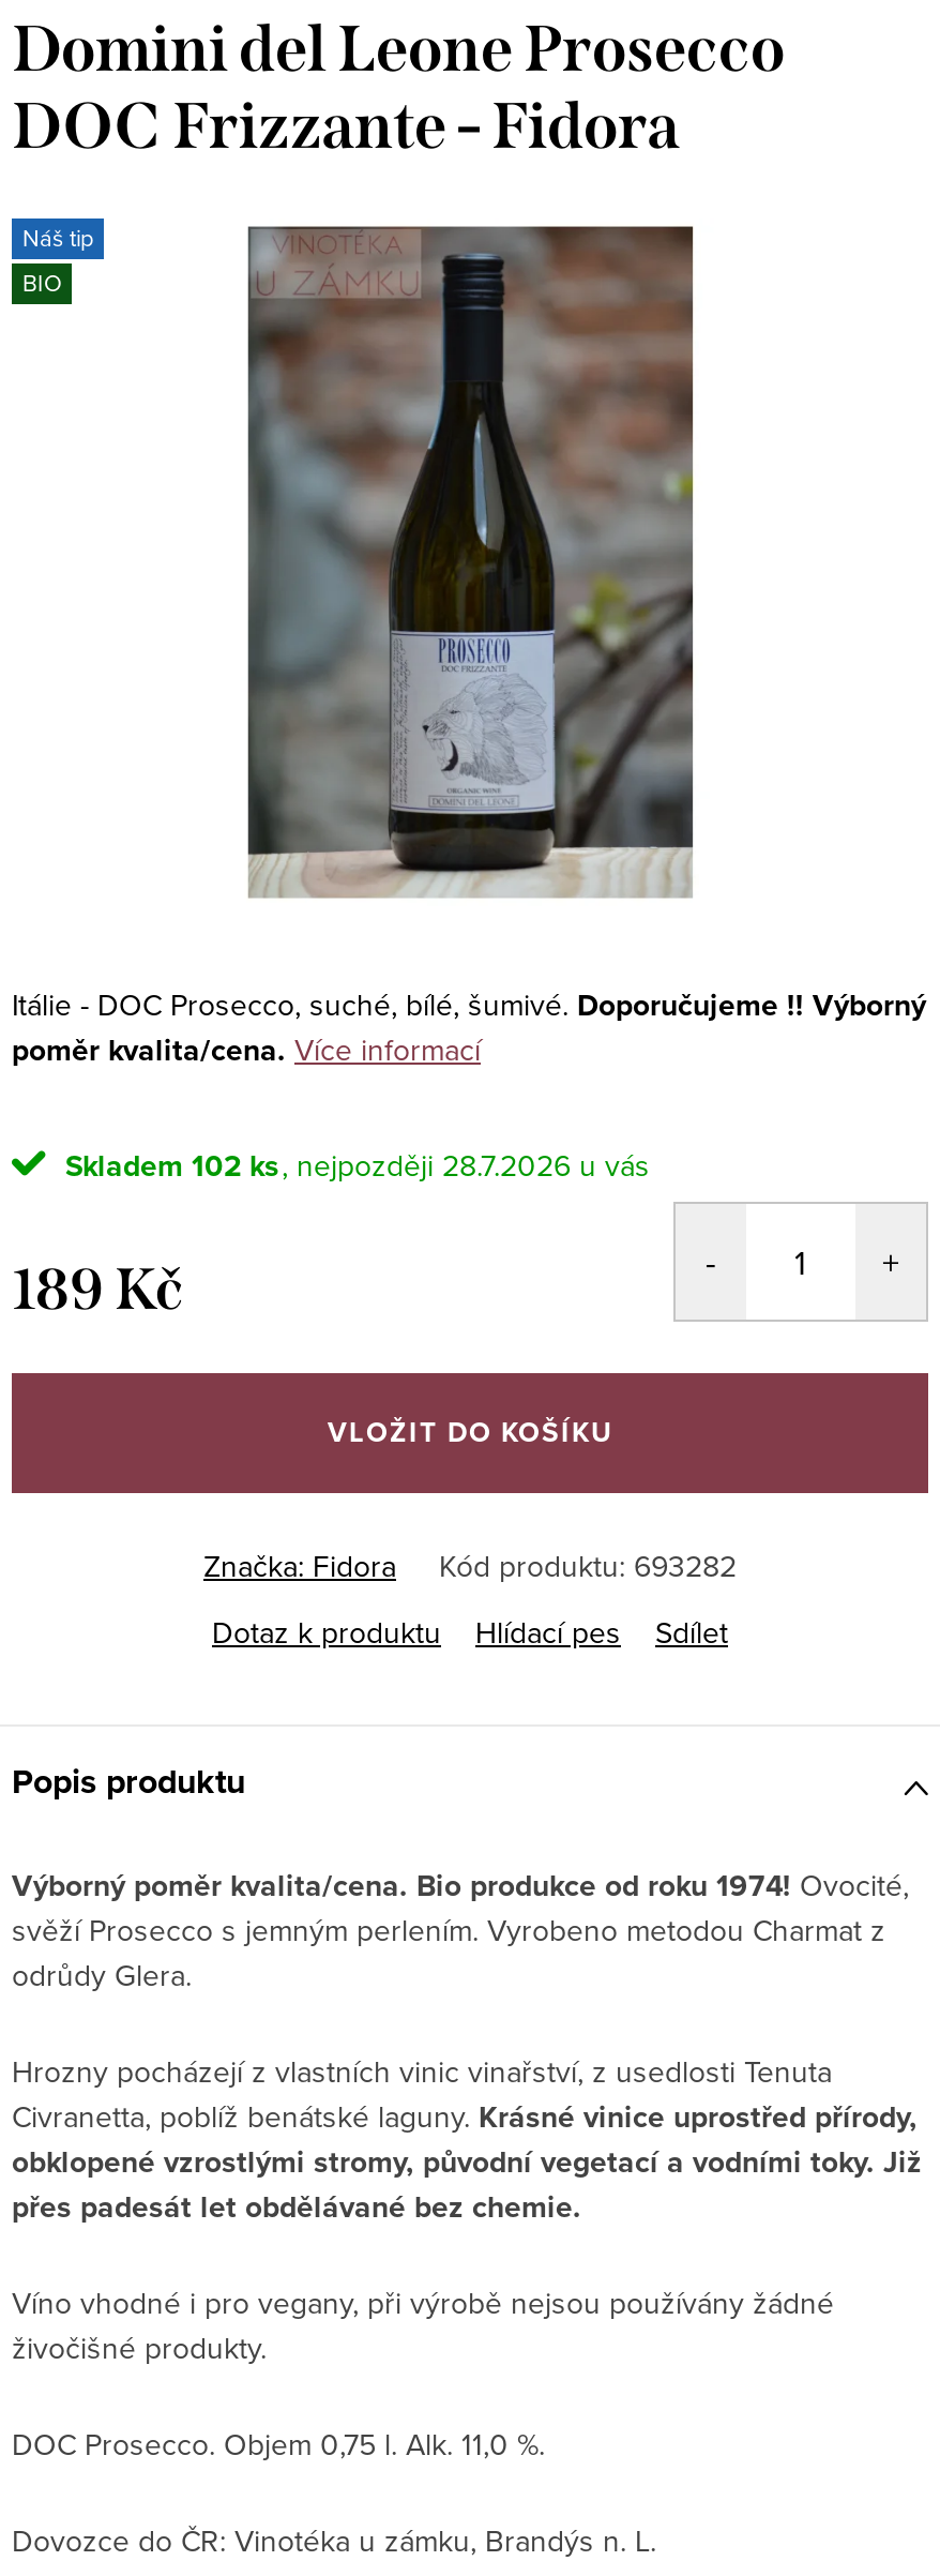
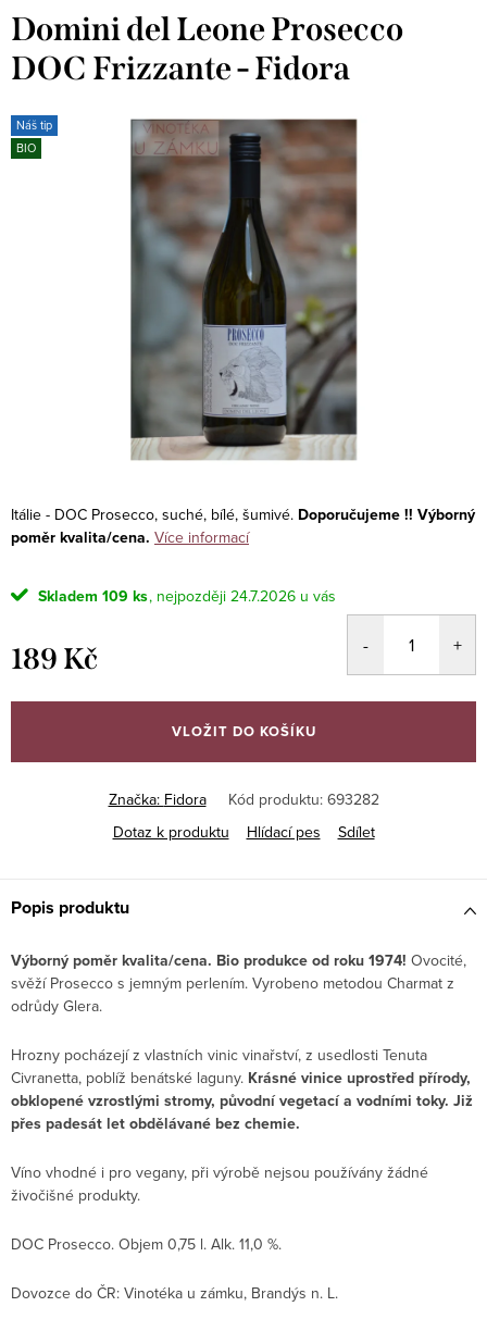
- Skladem 102 ks
+ Skladem 109 ks

- 28.7.2026
+ 24.7.2026
